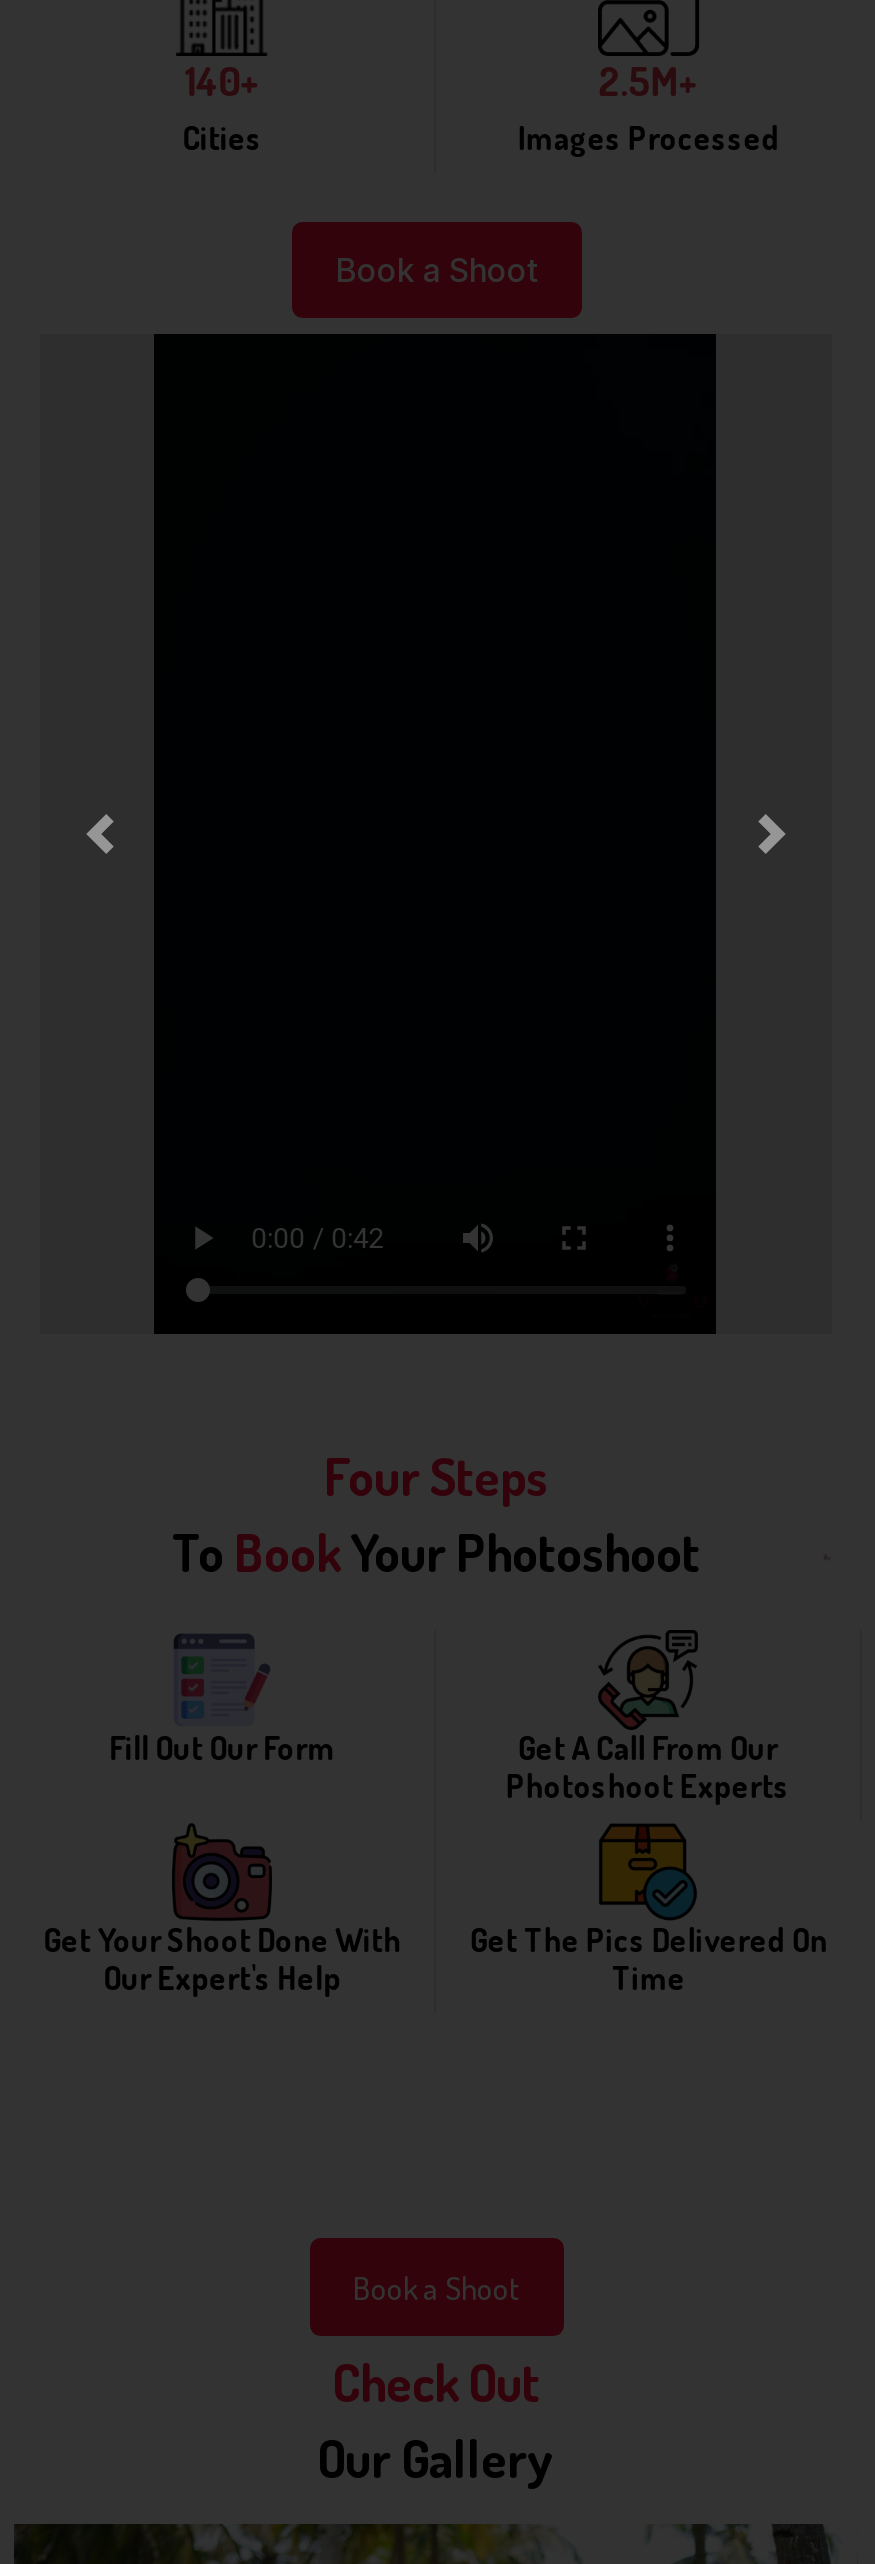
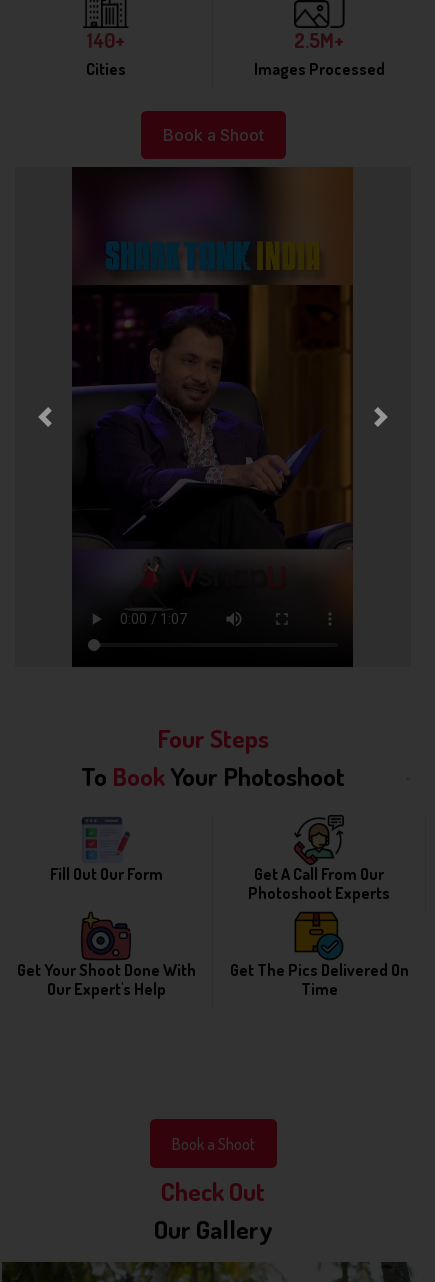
+ [image]
